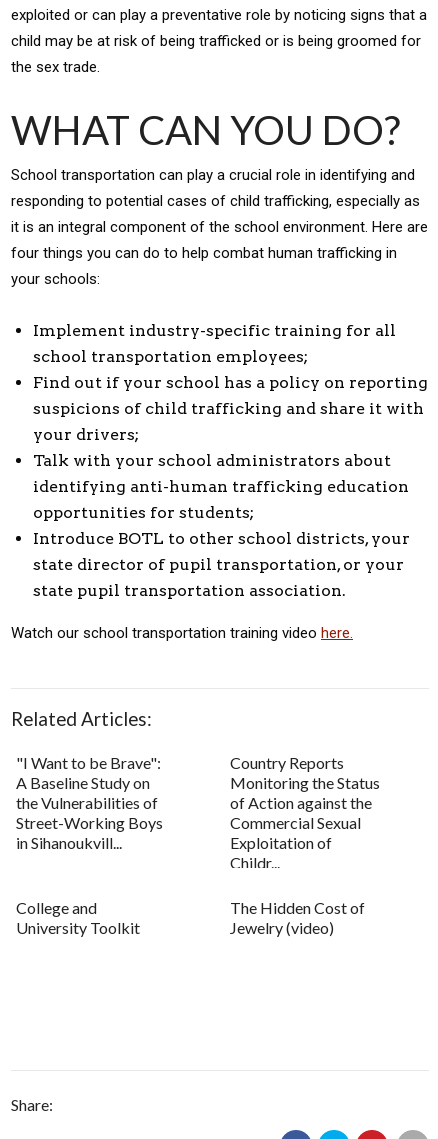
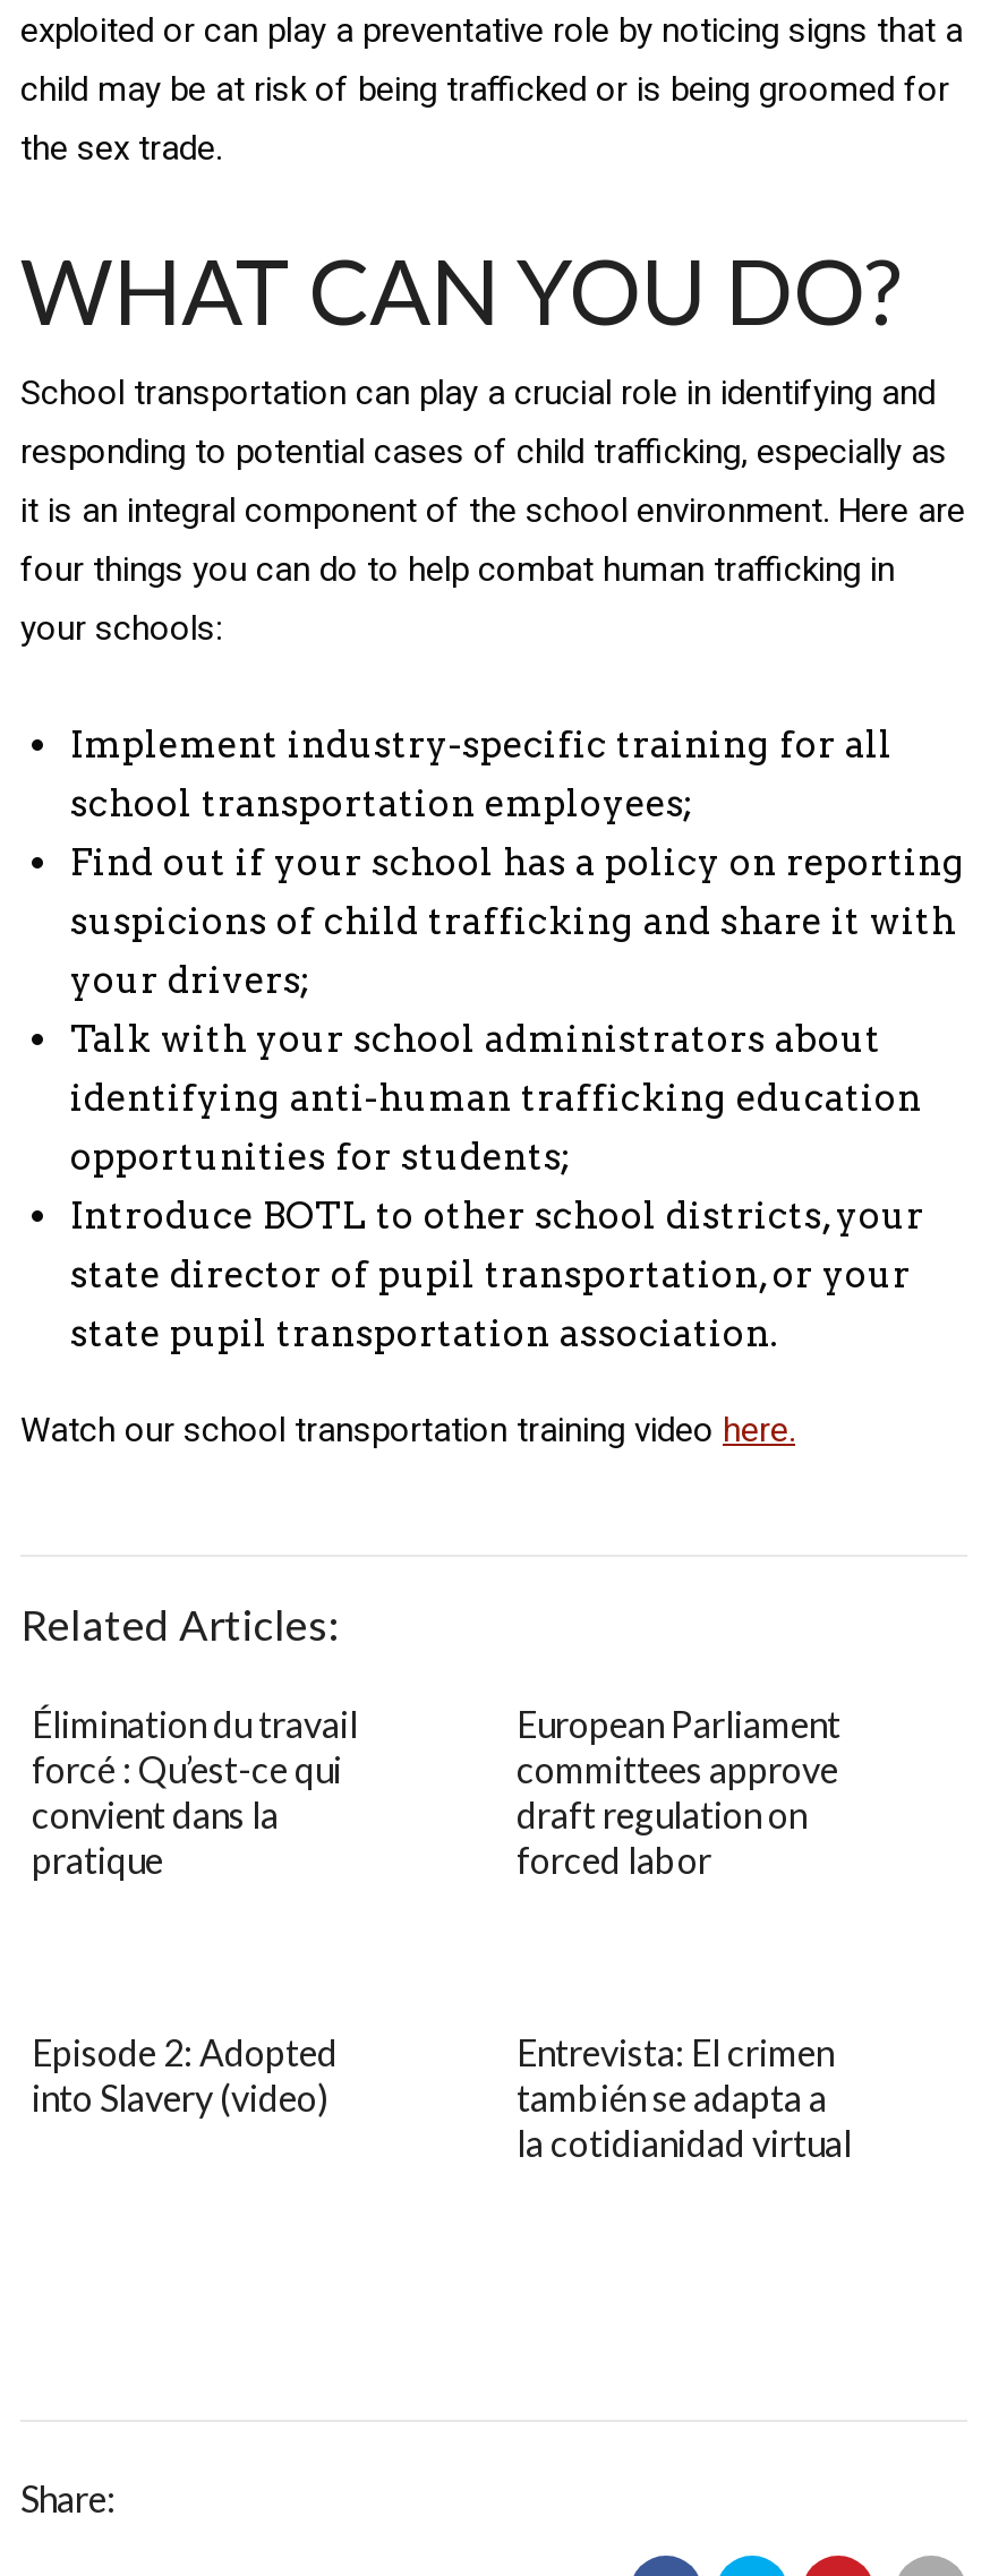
- "I Want to be Brave":
- A Baseline Study on
- the Vulnerabilities of
- Street-Working Boys
- in Sihanoukvill...
+ Élimination du travail
+ forcé : Qu’est-ce qui
+ convient dans la
+ pratique

- Country Reports
- Monitoring the Status
- of Action against the
- Commercial Sexual
- Exploitation of
- Childr...
+ European Parliament
+ committees approve
+ draft regulation on
+ forced labor

- College and
- University Toolkit
+ Episode 2: Adopted
+ into Slavery (video)

- The Hidden Cost of
- Jewelry (video)
+ Entrevista: El crimen
+ también se adapta a
+ la cotidianidad virtual
